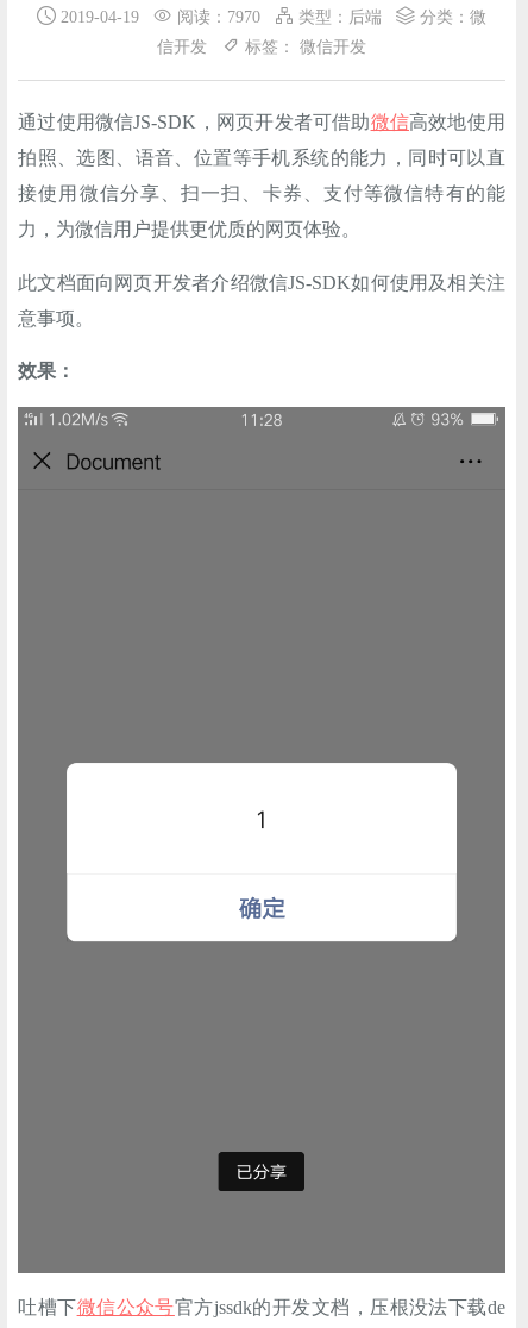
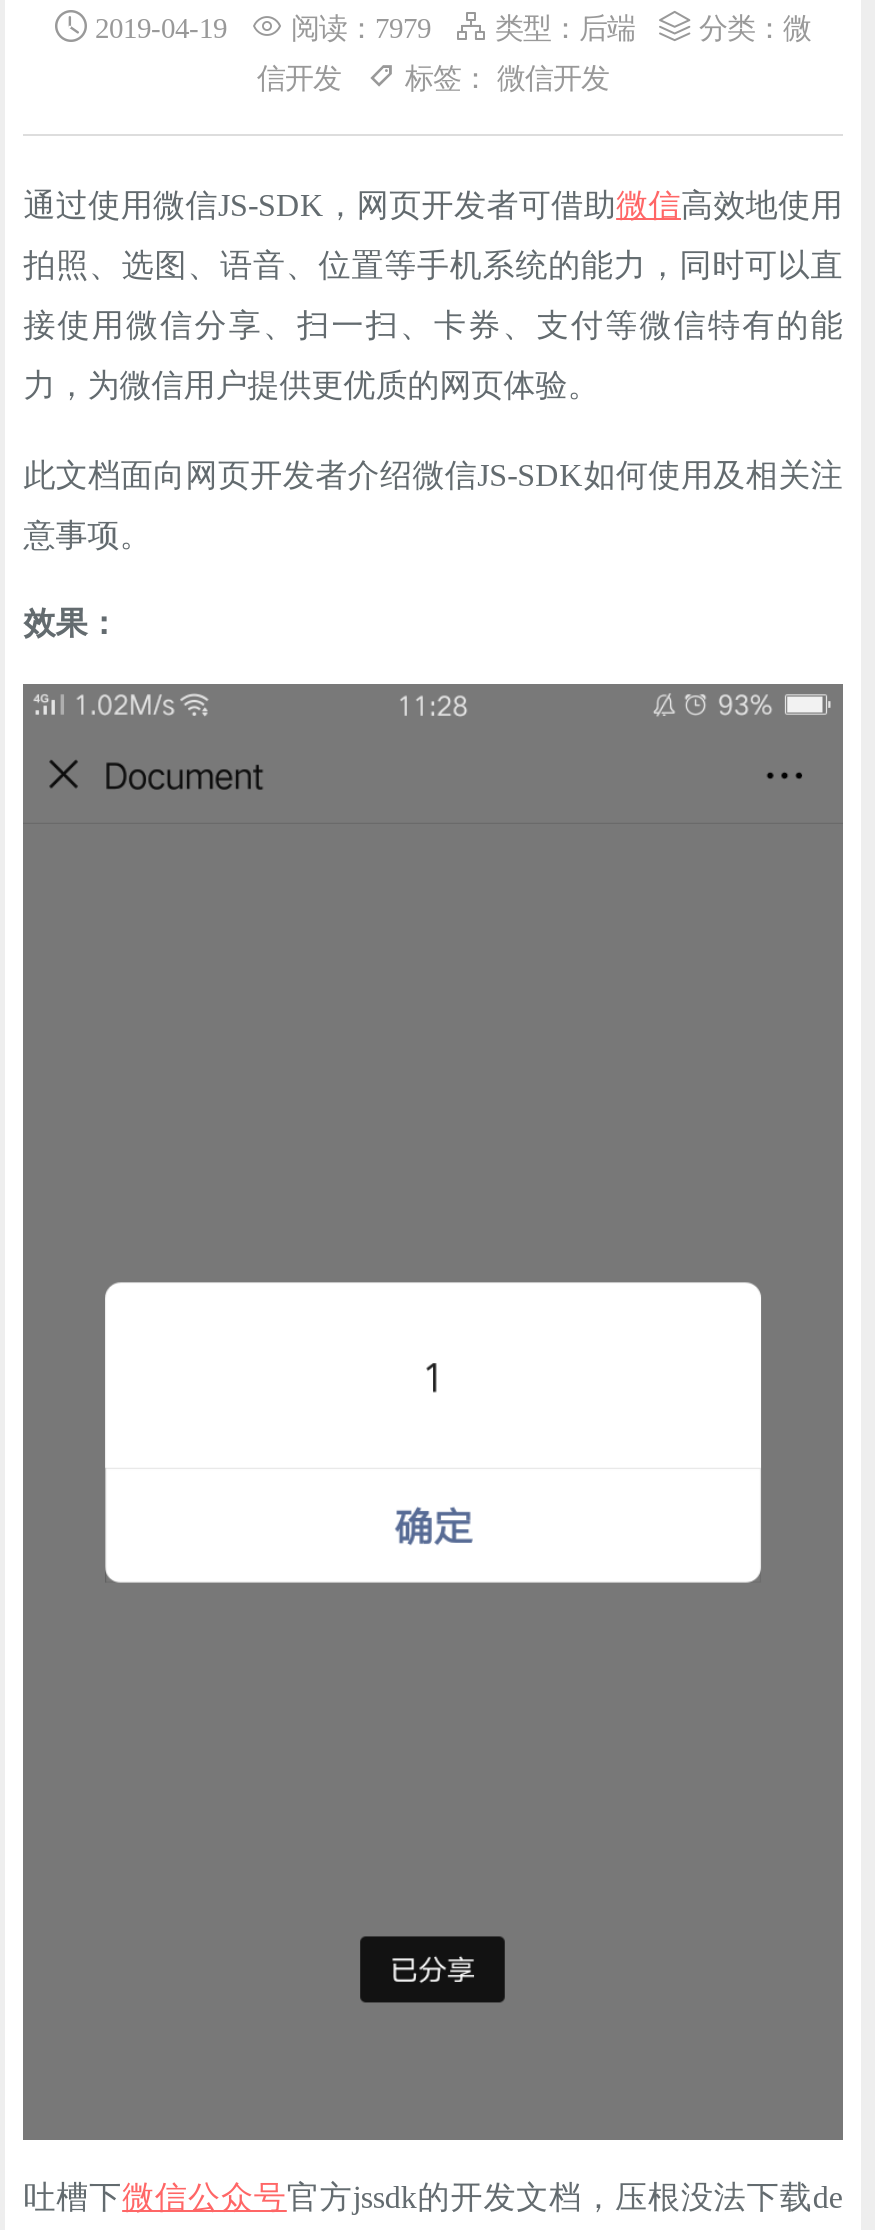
- 2019-04-19 阅读：7970 类型：后端 分类：微
+ 2019-04-19 阅读：7979 类型：后端 分类：微
